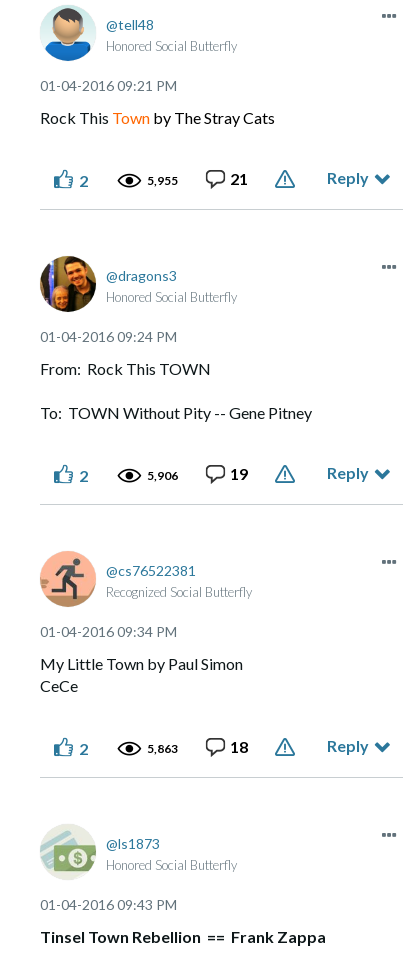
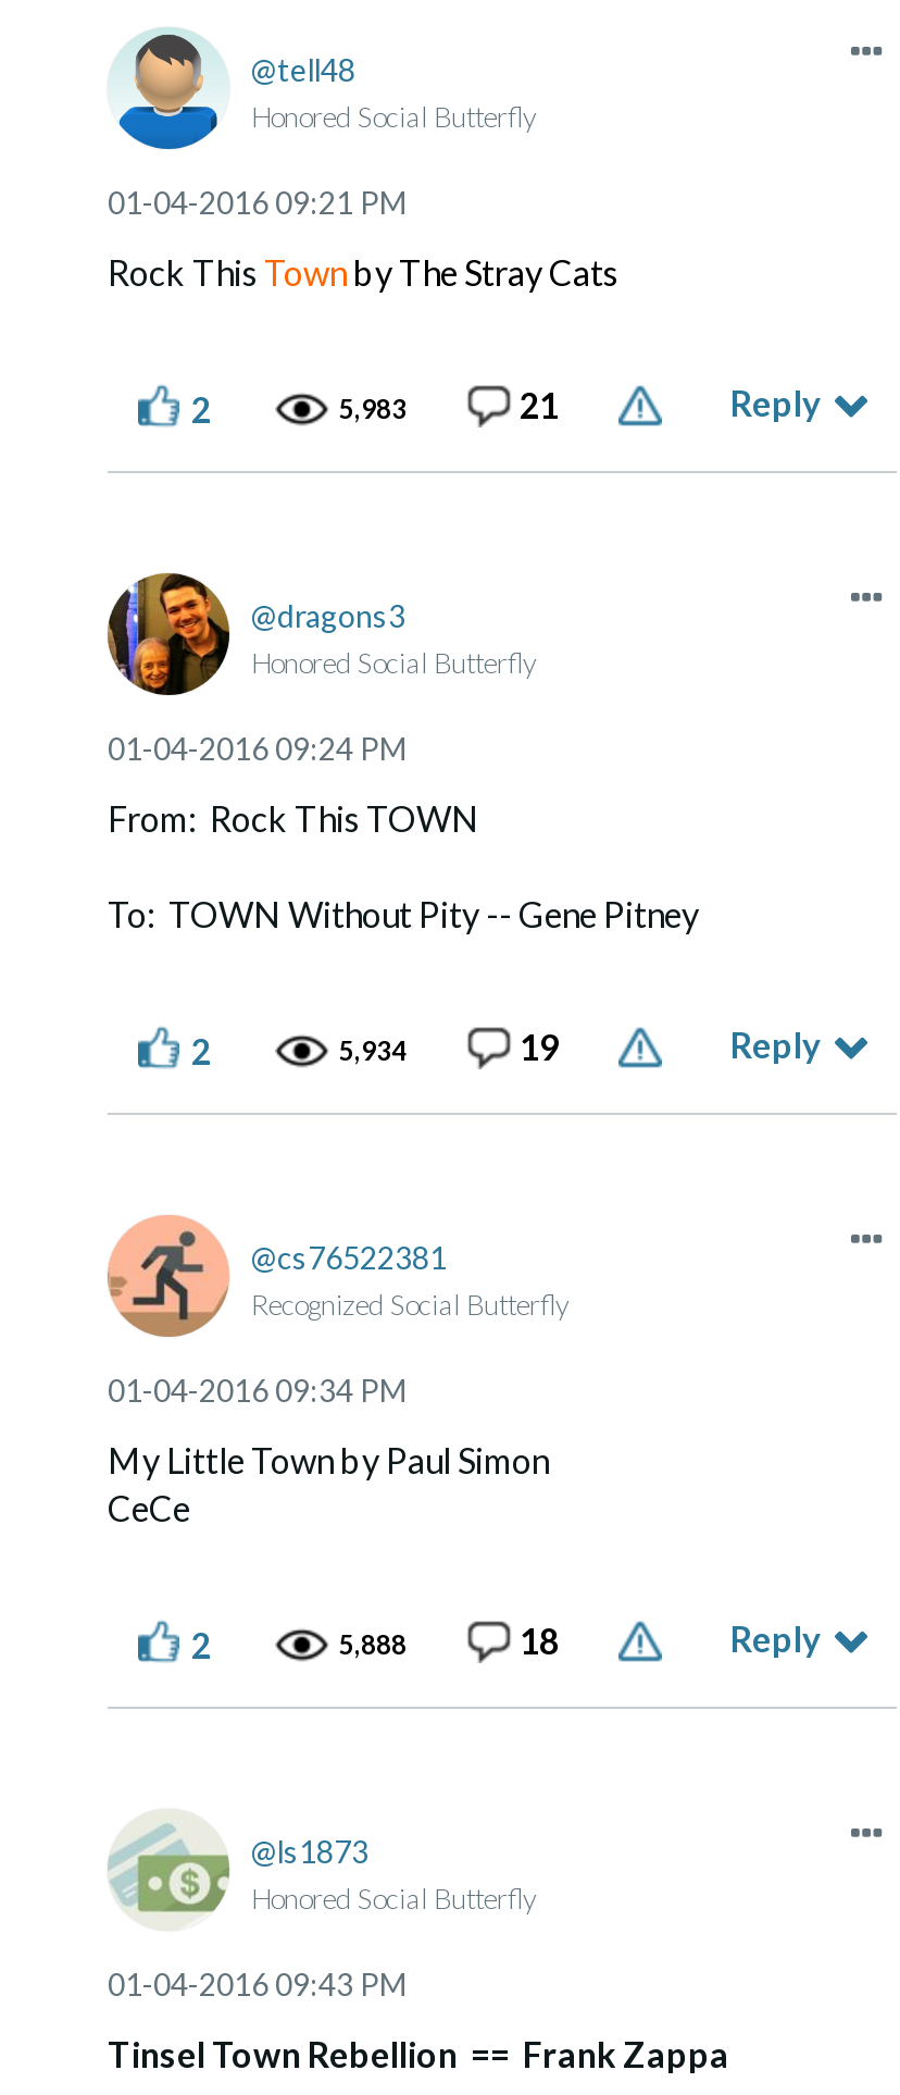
- 5,955
+ 5,983

- 5,906
+ 5,934

- 5,863
+ 5,888
